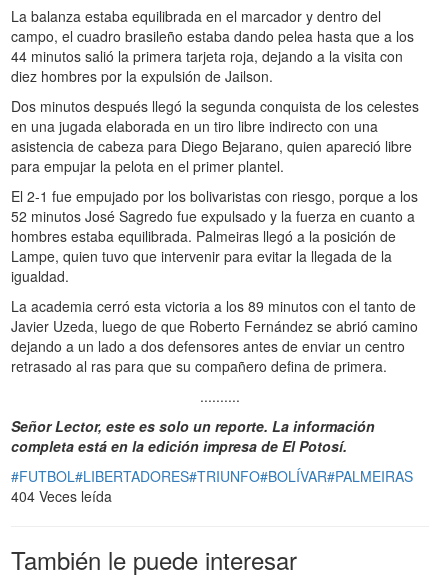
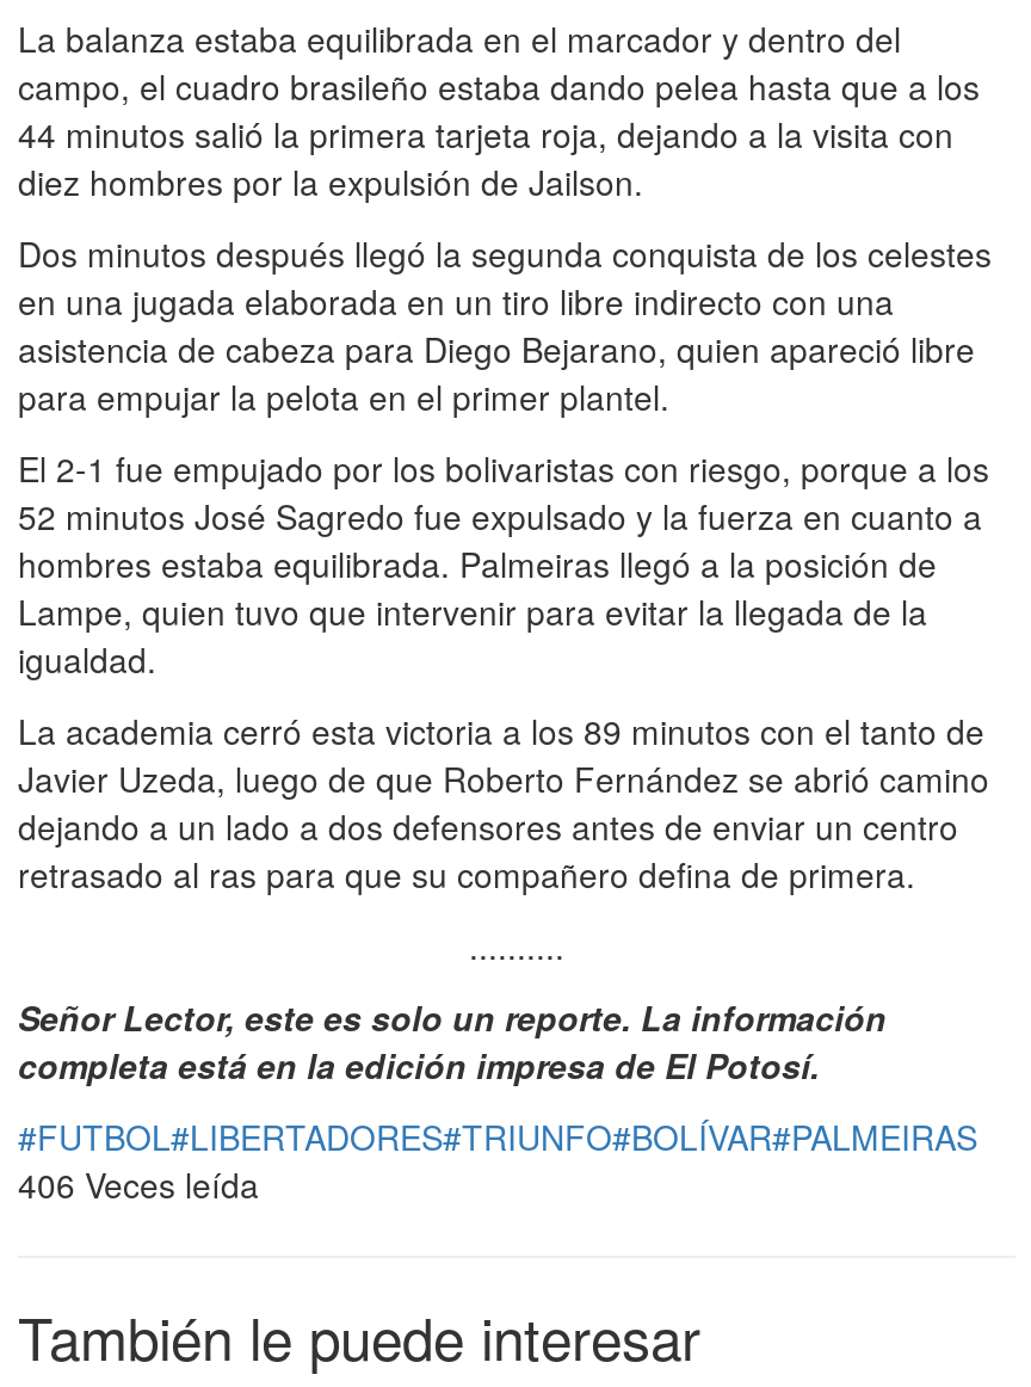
- 404 Veces leída
+ 406 Veces leída
